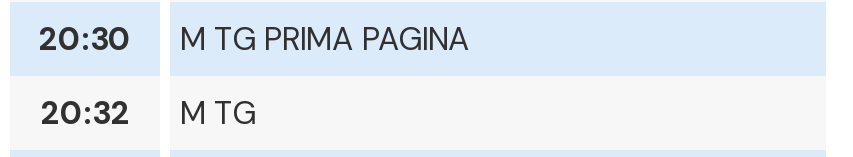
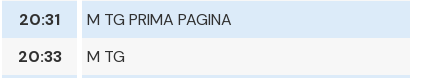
- 20:30 M TG PRIMA PAGINA
+ 20:31 M TG PRIMA PAGINA

- 20:32 M TG
+ 20:33 M TG
